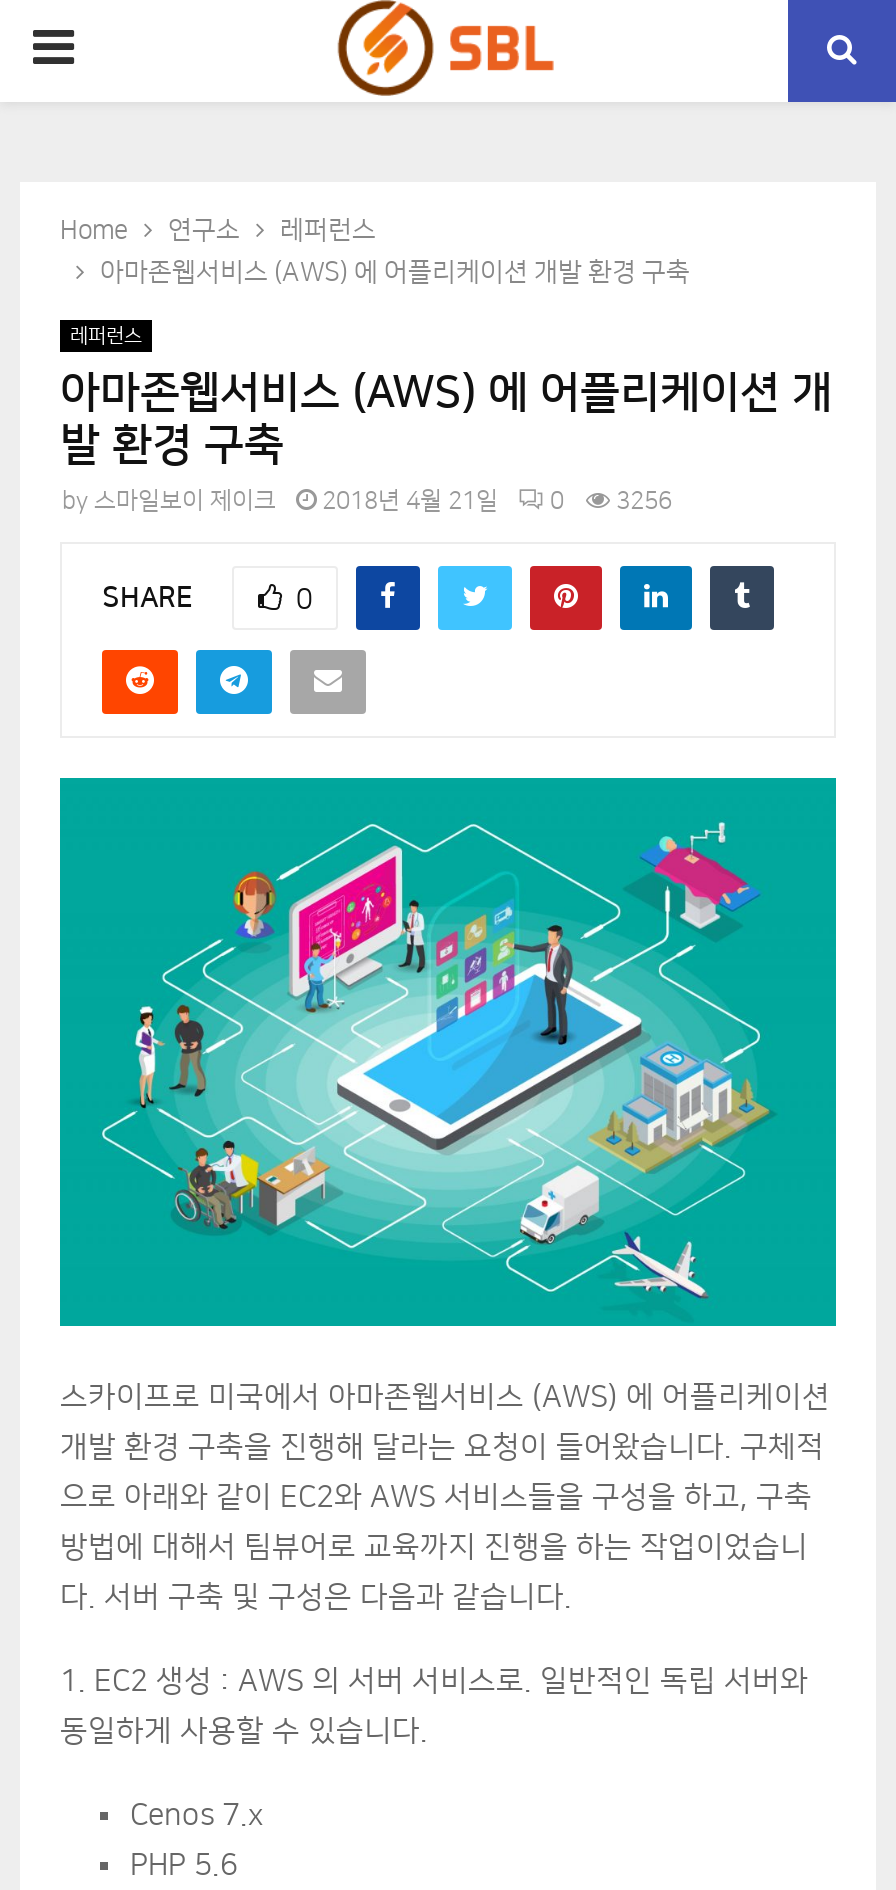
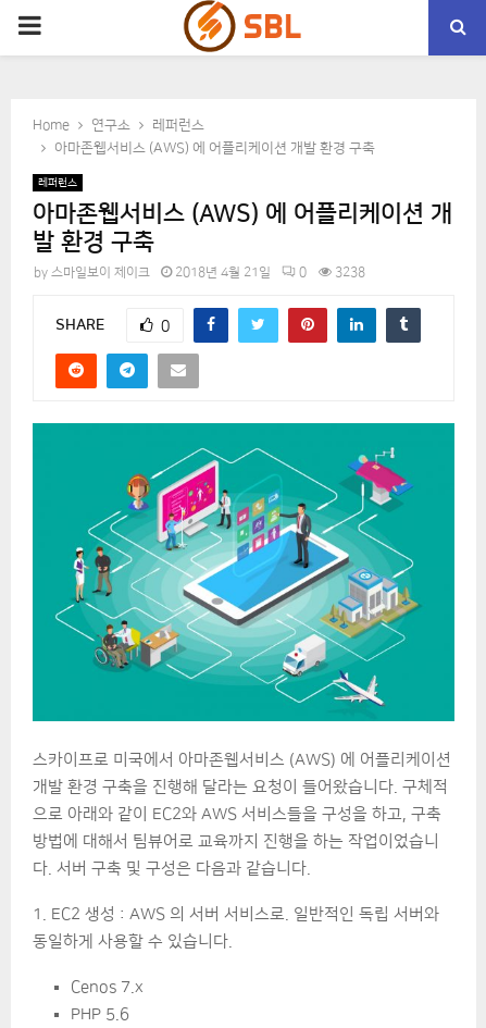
- by 스마일보이 제이크 2018년 4월 21일 0 3256
+ by 스마일보이 제이크 2018년 4월 21일 0 3238
